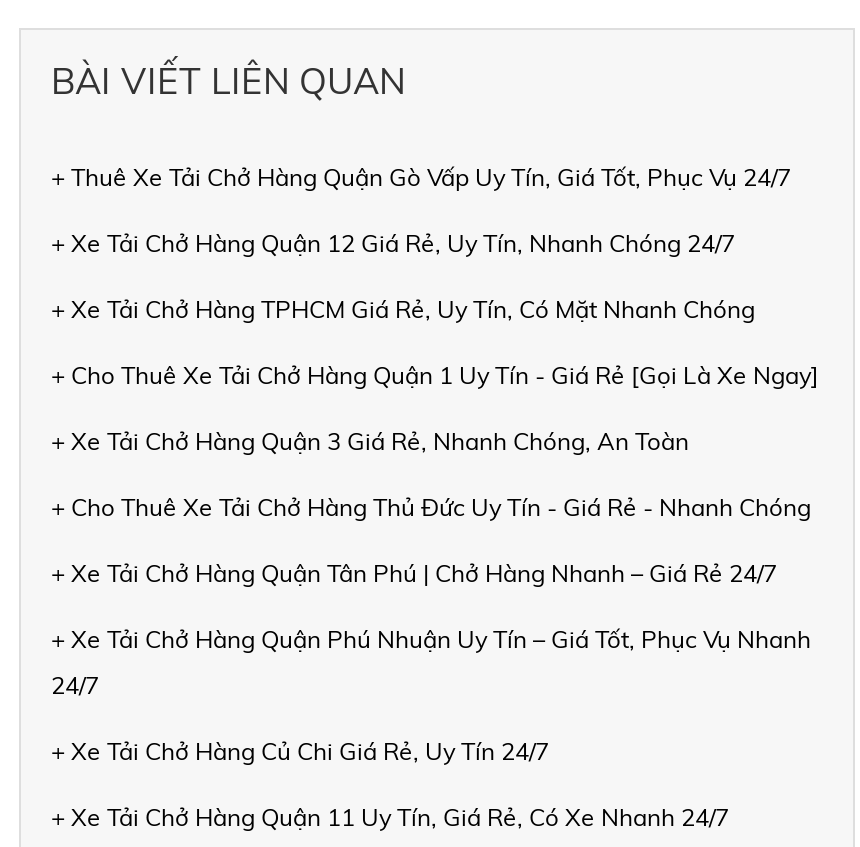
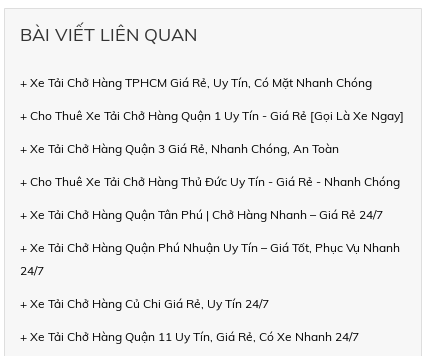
- + Thuê Xe Tải Chở Hàng Quận Gò Vấp Uy Tín, Giá Tốt, Phục Vụ 24/7
- + Xe Tải Chở Hàng Quận 12 Giá Rẻ, Uy Tín, Nhanh Chóng 24/7
